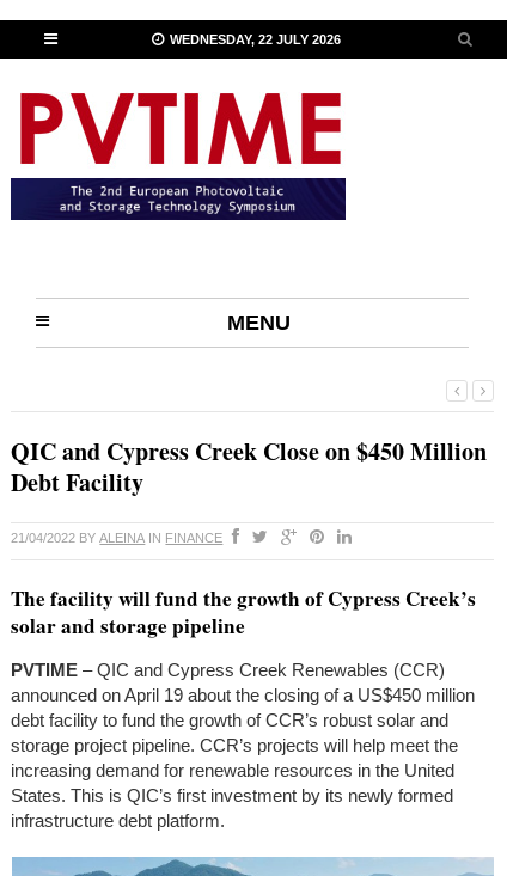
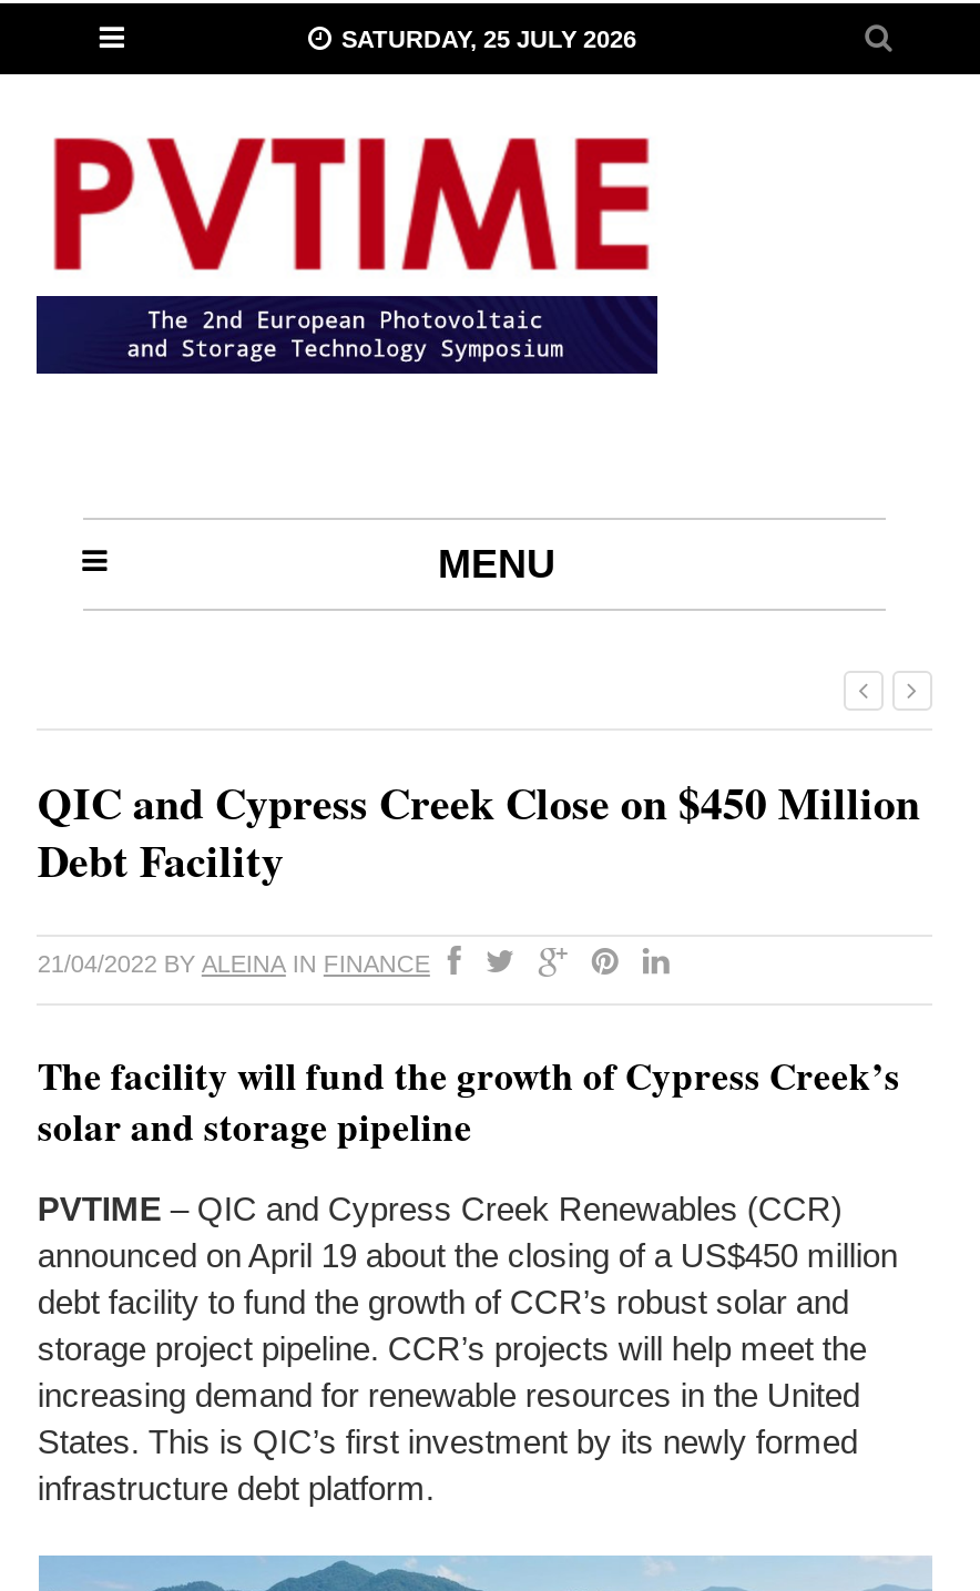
- WEDNESDAY, 22 JULY 2026
+ SATURDAY, 25 JULY 2026
